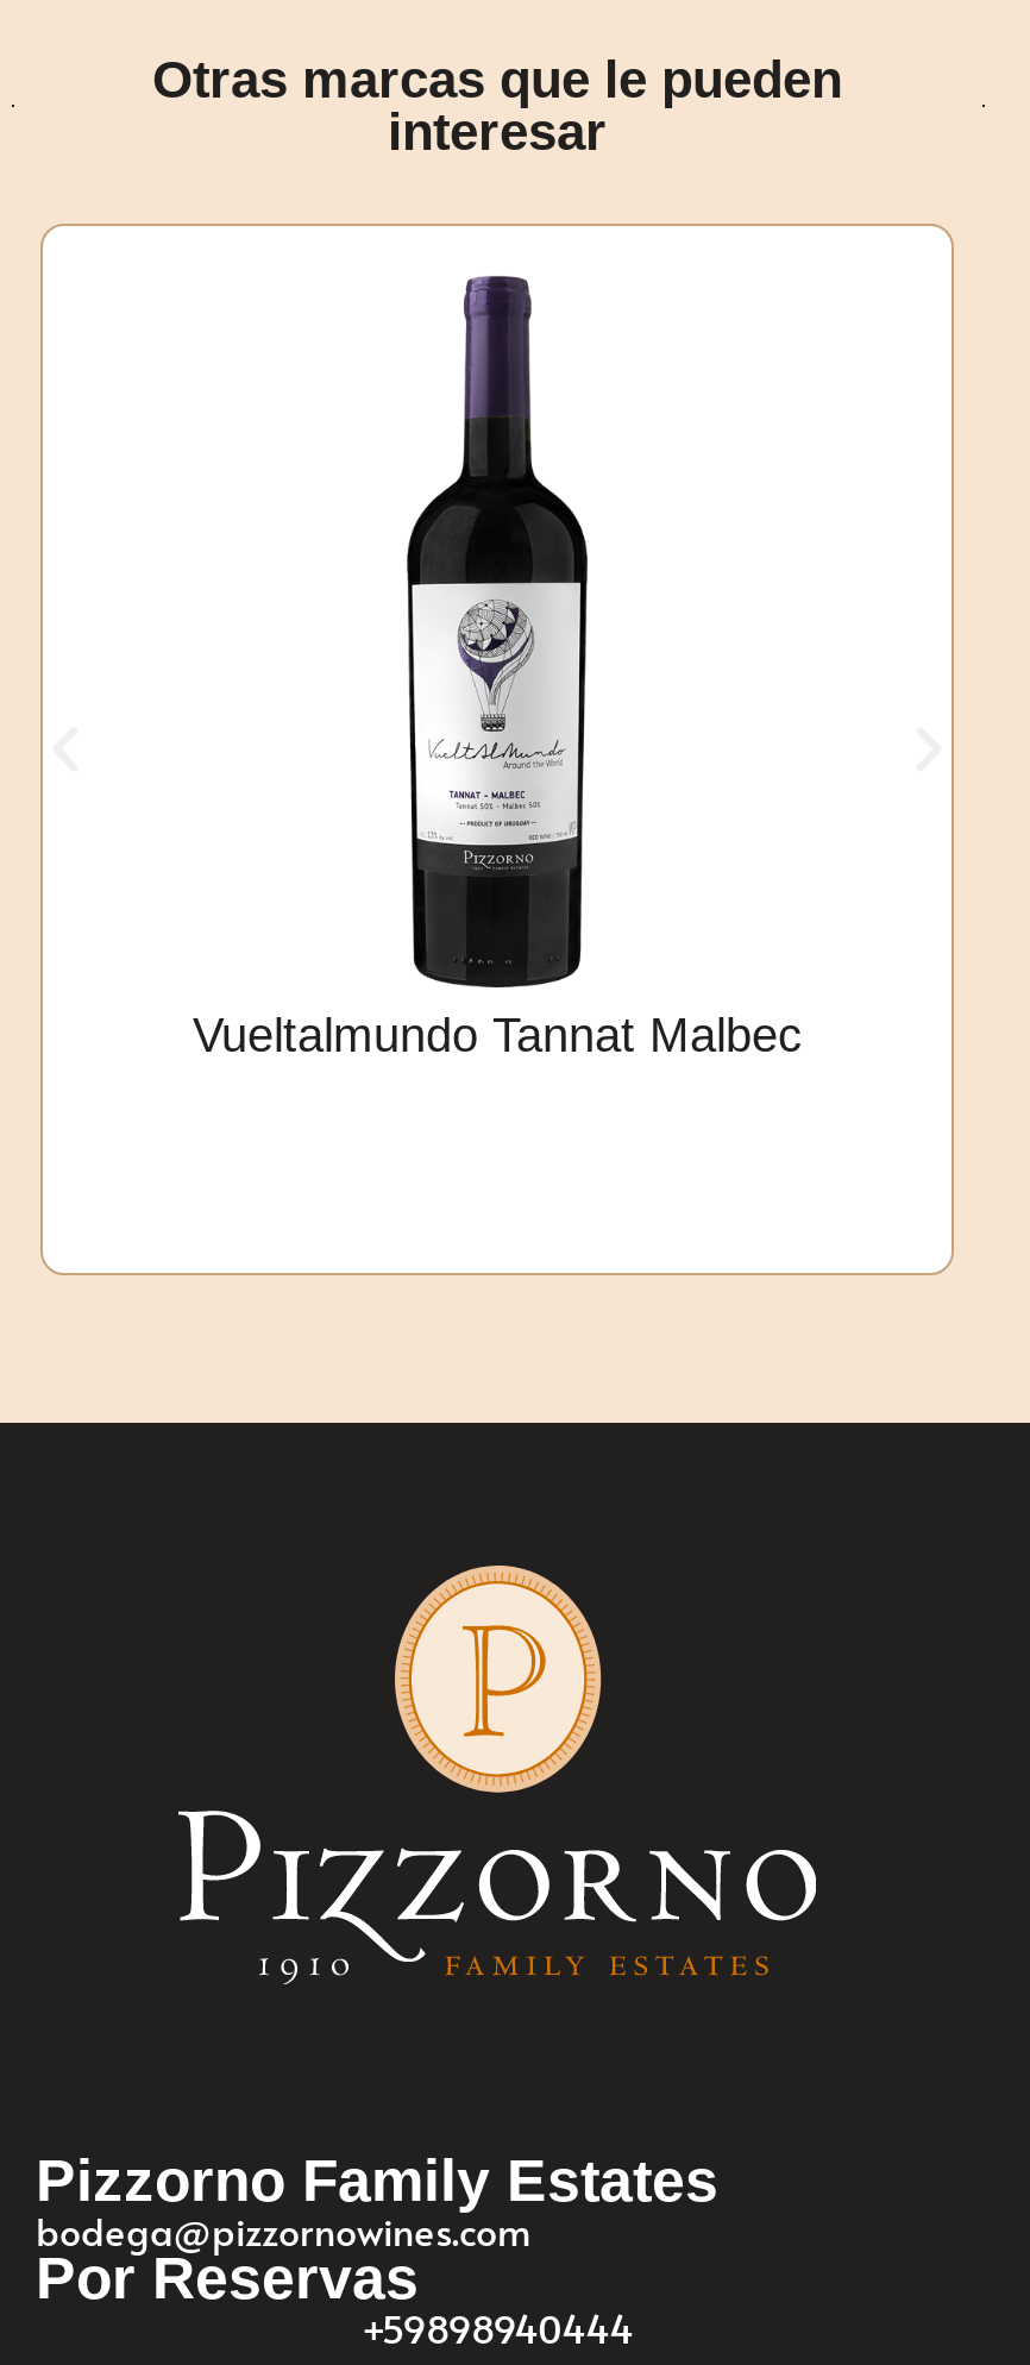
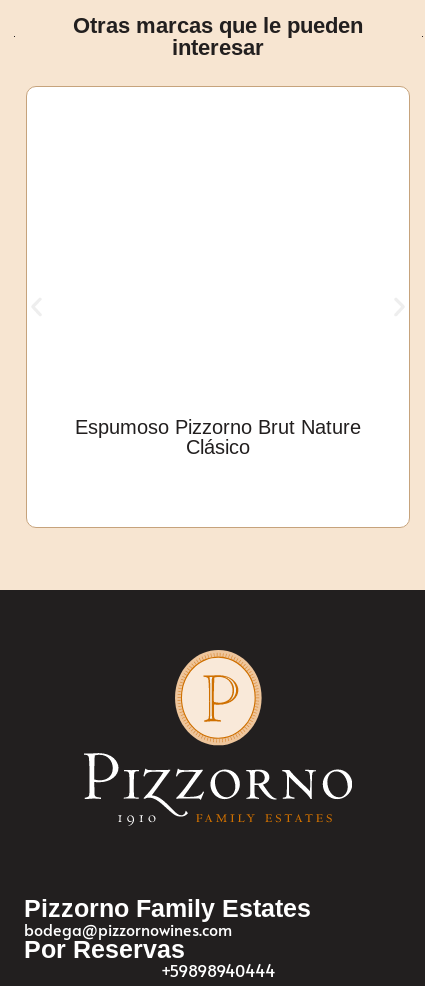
- [image]

- Vueltalmundo Tannat Malbec
+ Espumoso Pizzorno Brut Nature
+ Clásico
